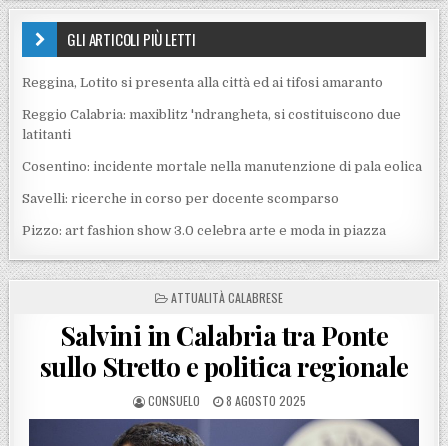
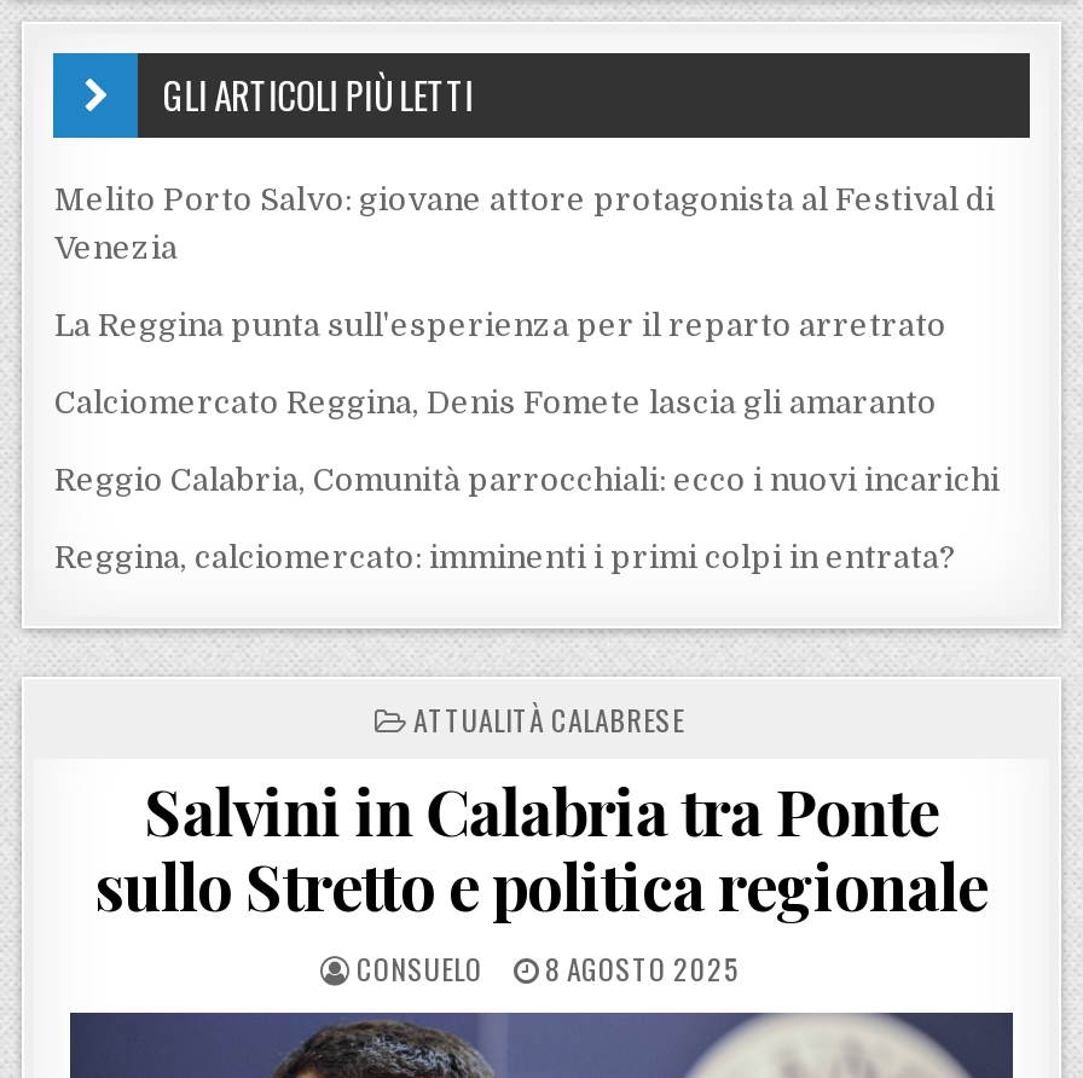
- Reggina, Lotito si presenta alla città ed ai tifosi amaranto
+ Melito Porto Salvo: giovane attore protagonista al Festival di
+ Venezia

- Reggio Calabria: maxiblitz 'ndrangheta, si costituiscono due
- latitanti
+ La Reggina punta sull'esperienza per il reparto arretrato

- Cosentino: incidente mortale nella manutenzione di pala eolica
+ Calciomercato Reggina, Denis Fomete lascia gli amaranto

- Savelli: ricerche in corso per docente scomparso
+ Reggio Calabria, Comunità parrocchiali: ecco i nuovi incarichi

- Pizzo: art fashion show 3.0 celebra arte e moda in piazza
+ Reggina, calciomercato: imminenti i primi colpi in entrata?
